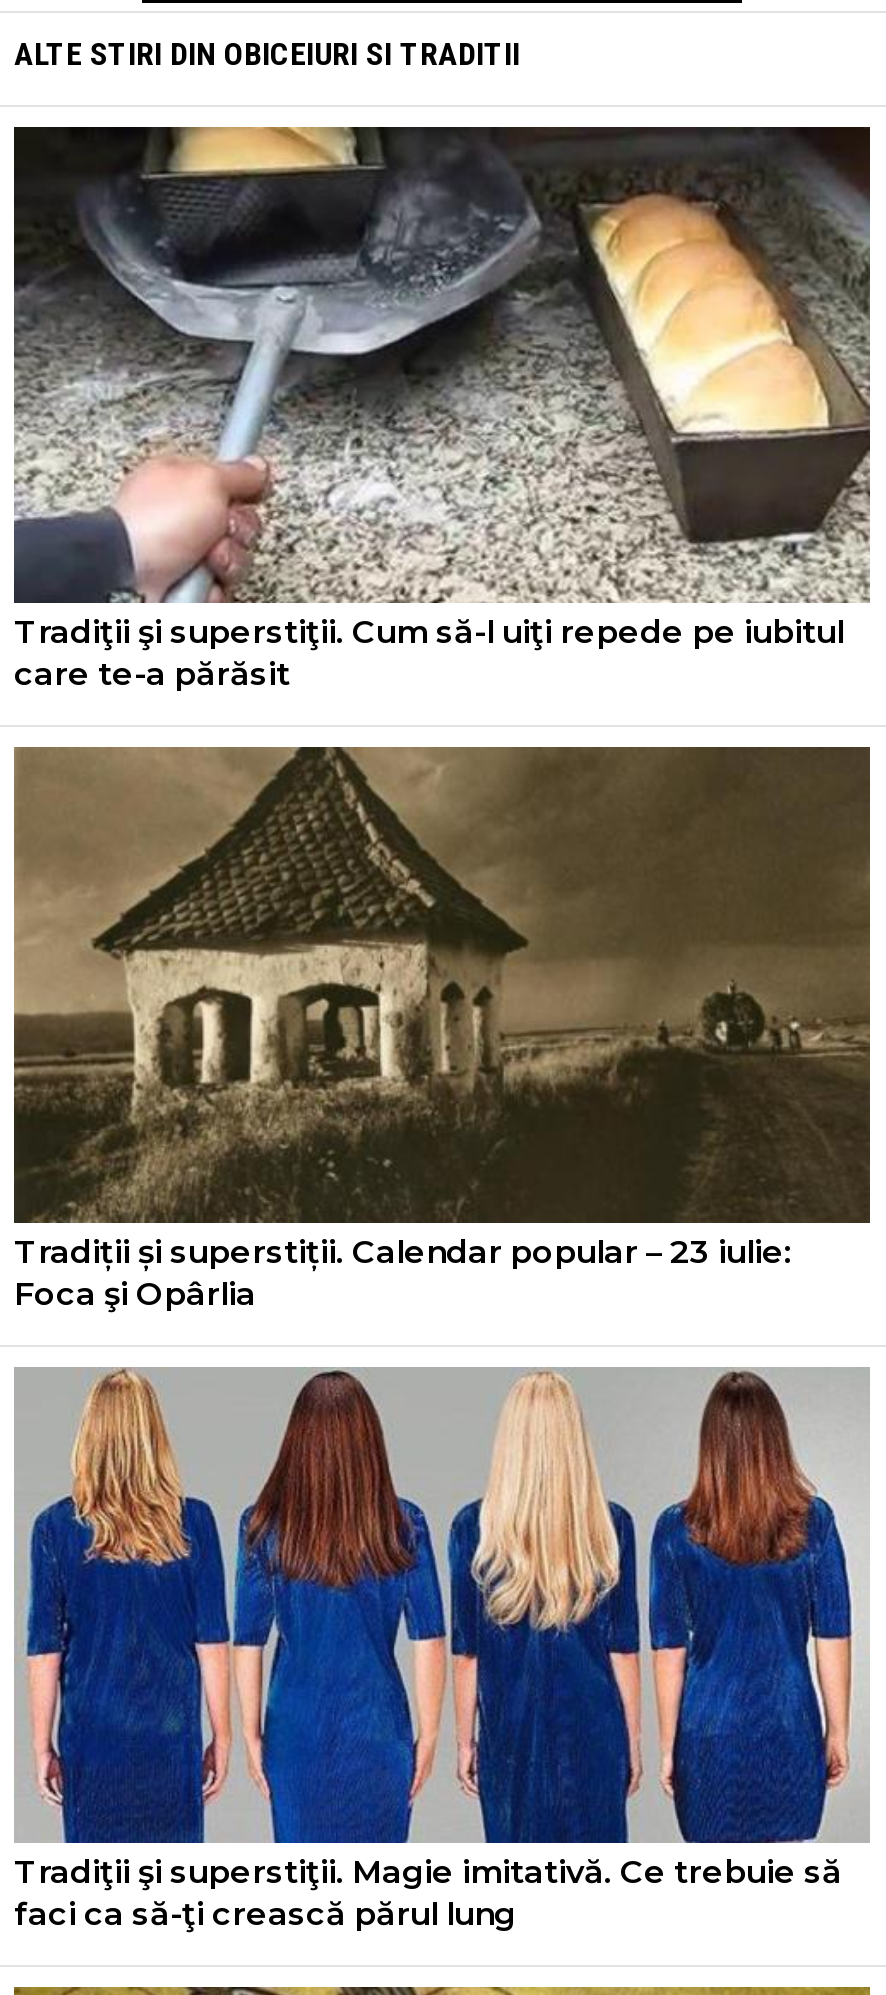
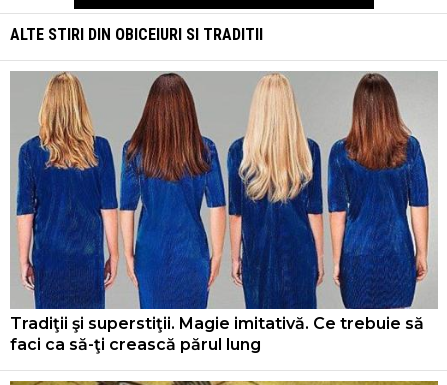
- [image]
- Tradiţii şi superstiţii. Cum să-l uiţi repede pe iubitul
- care te-a părăsit

- [image]
- Tradiții și superstiții. Calendar popular – 23 iulie:
- Foca şi Opârlia
